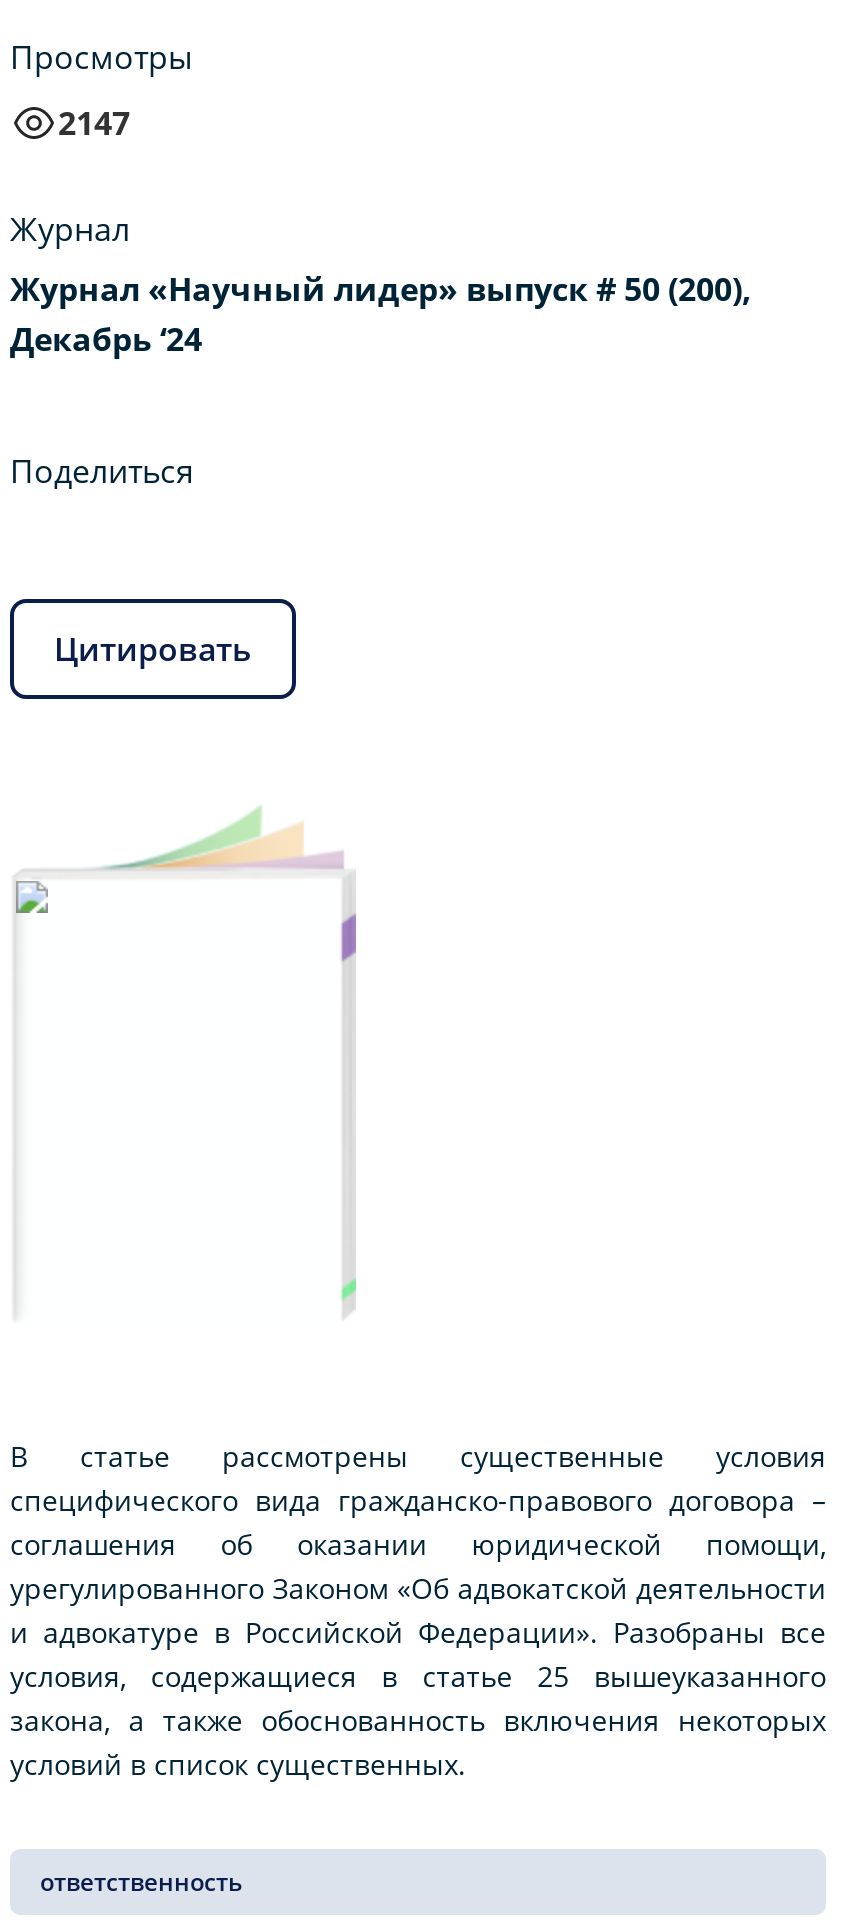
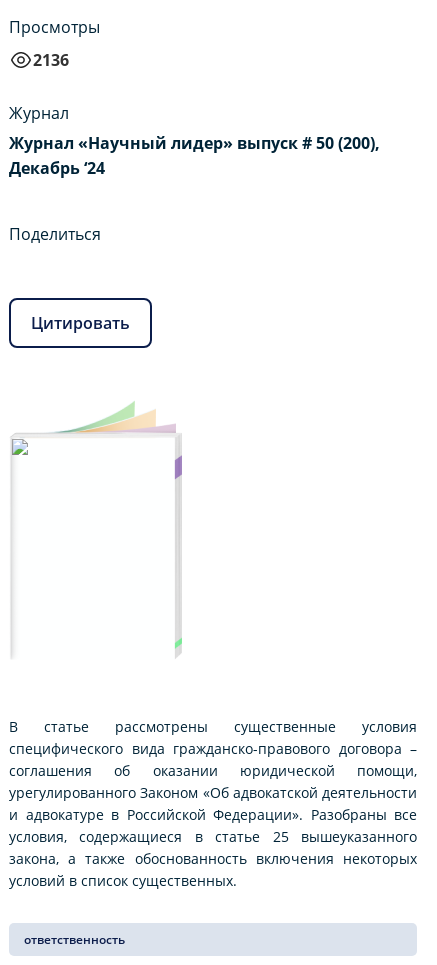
- 2147
+ 2136
